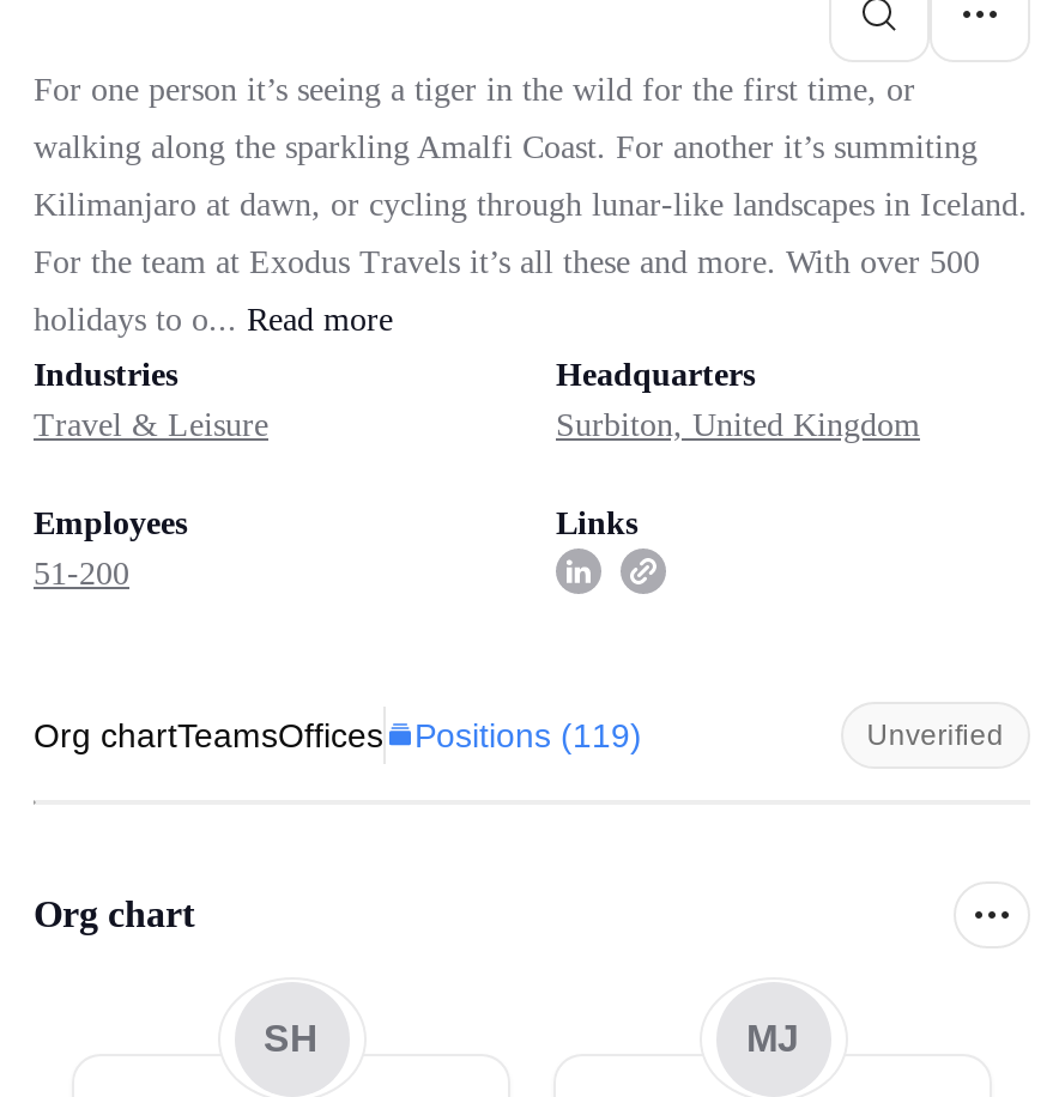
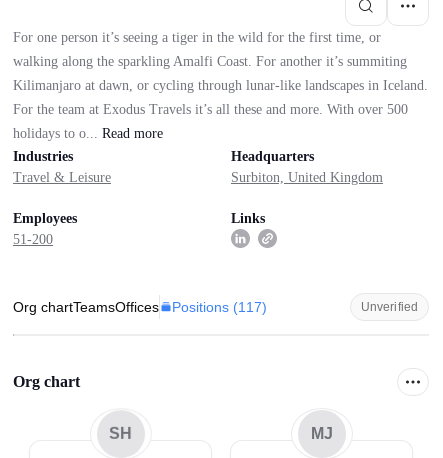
- Org chartTeamsOffices Positions (119)
+ Org chartTeamsOffices Positions (117)
